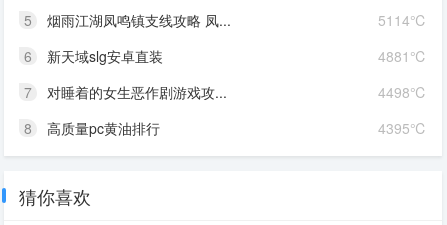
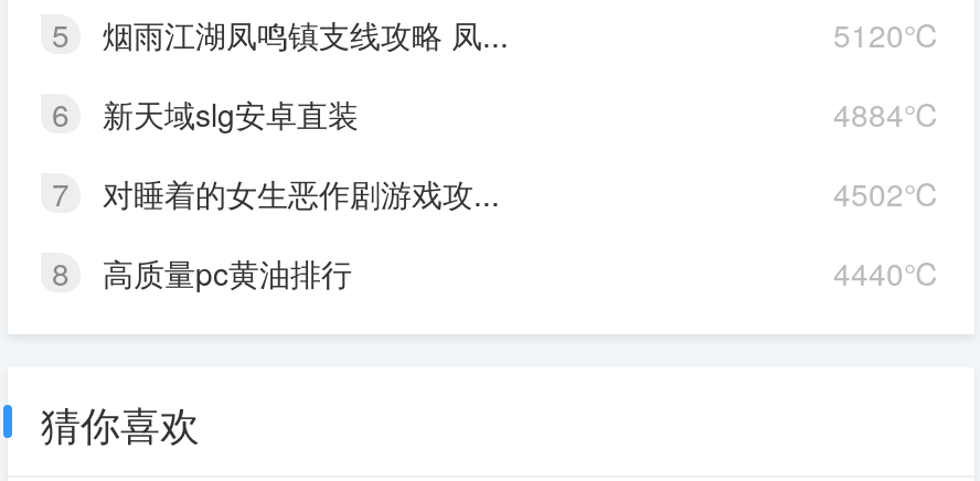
- 5114℃
+ 5120℃

- 4881℃
+ 4884℃

- 4498℃
+ 4502℃

- 4395℃
+ 4440℃
